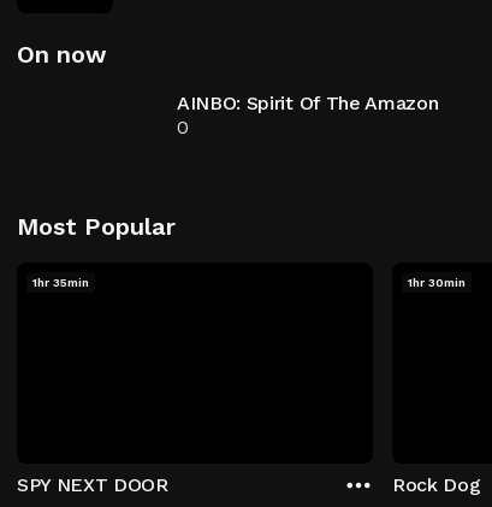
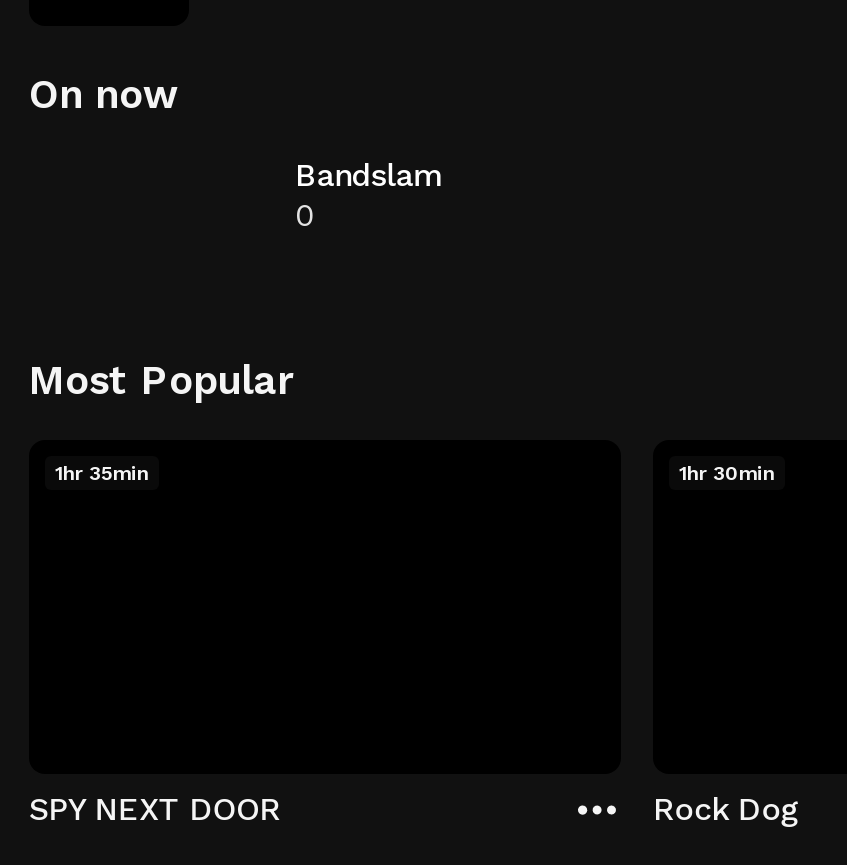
- AINBO: Spirit Of The Amazon
+ Bandslam
